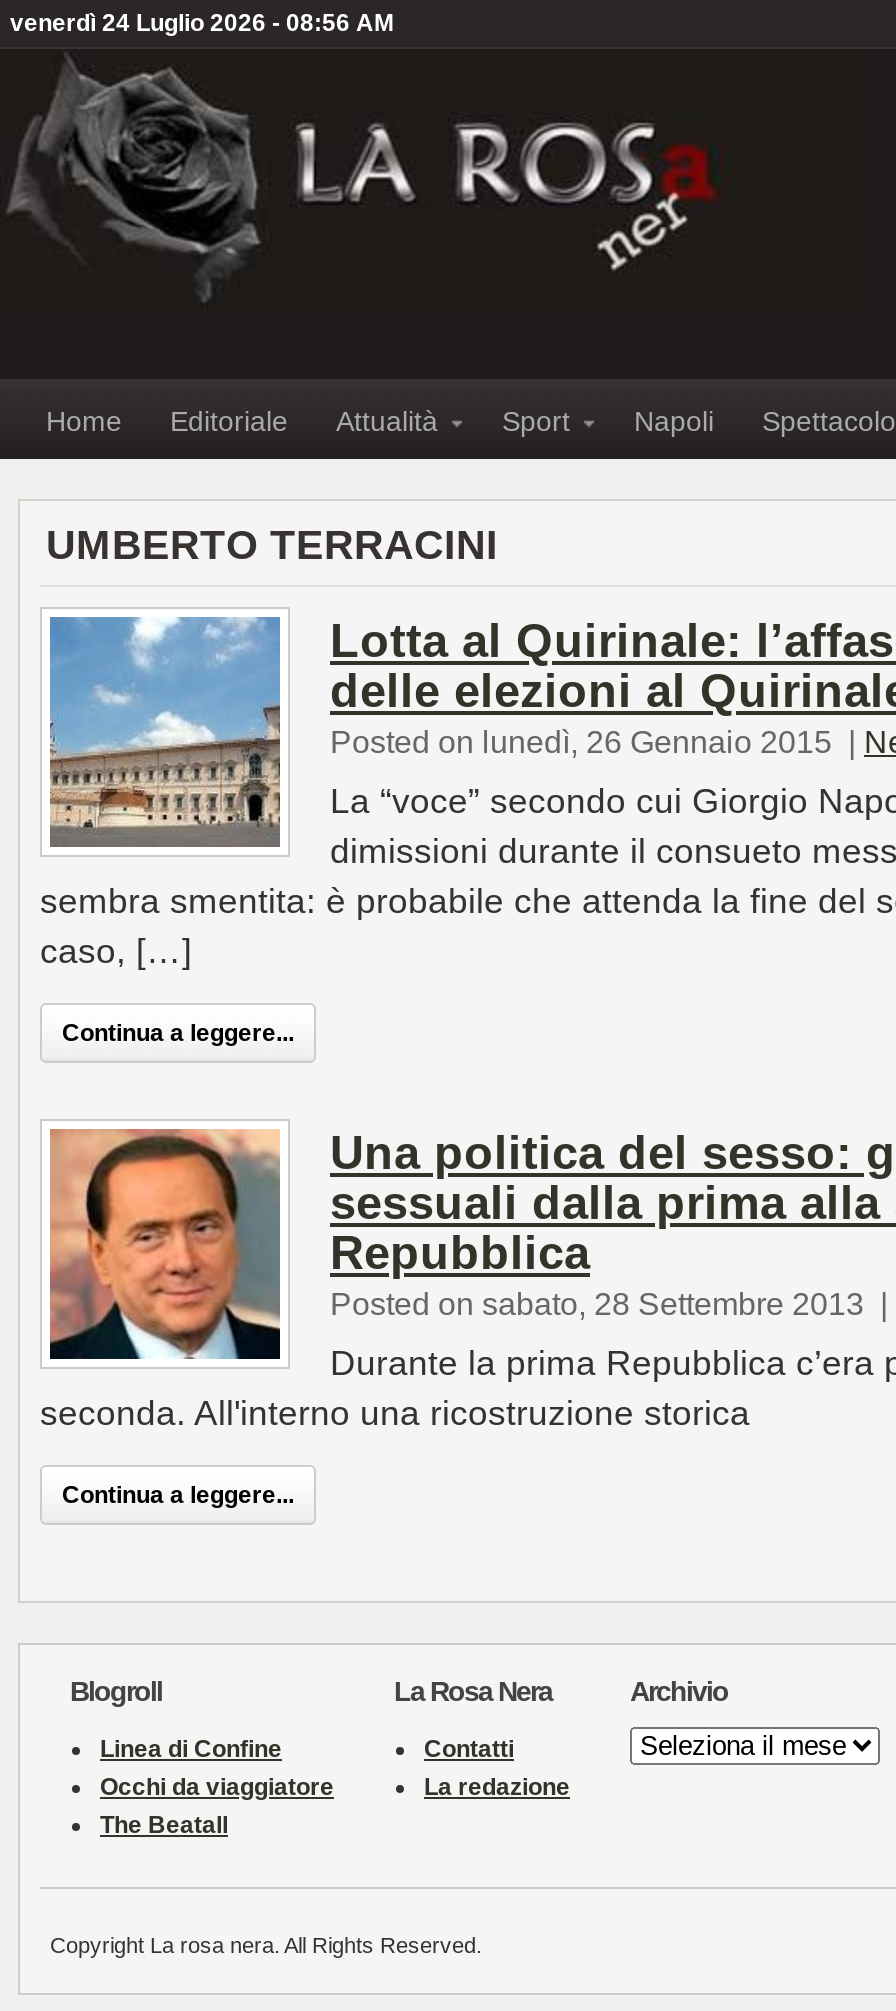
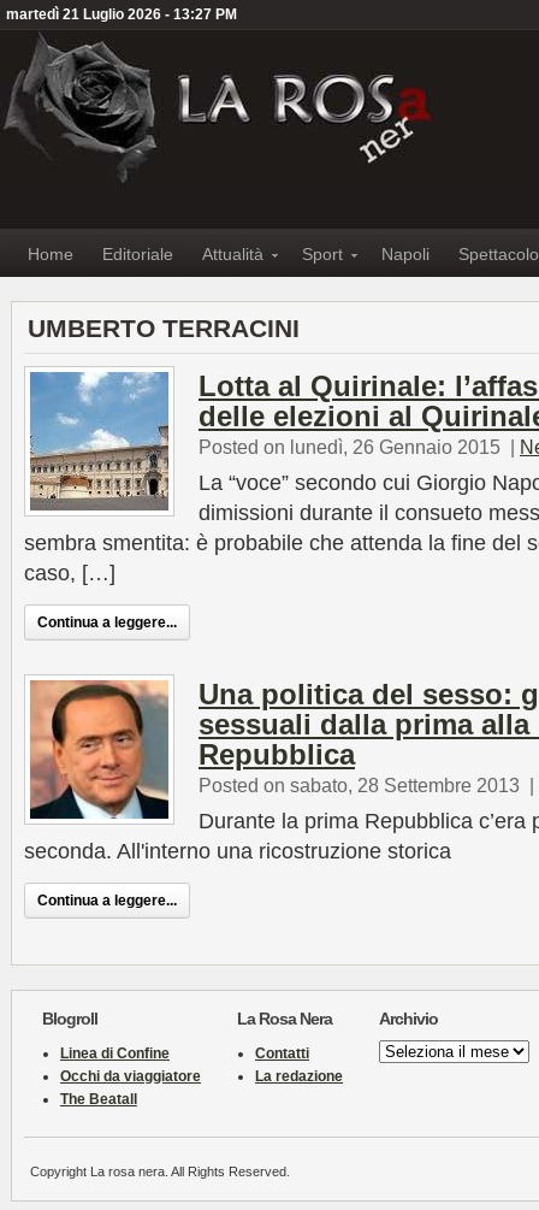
- venerdì 24 Luglio 2026 - 08:56 AM
+ martedì 21 Luglio 2026 - 13:27 PM
